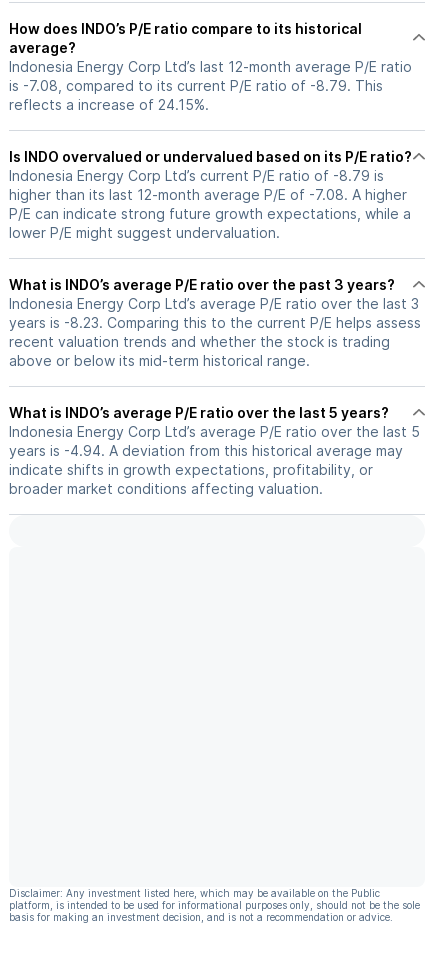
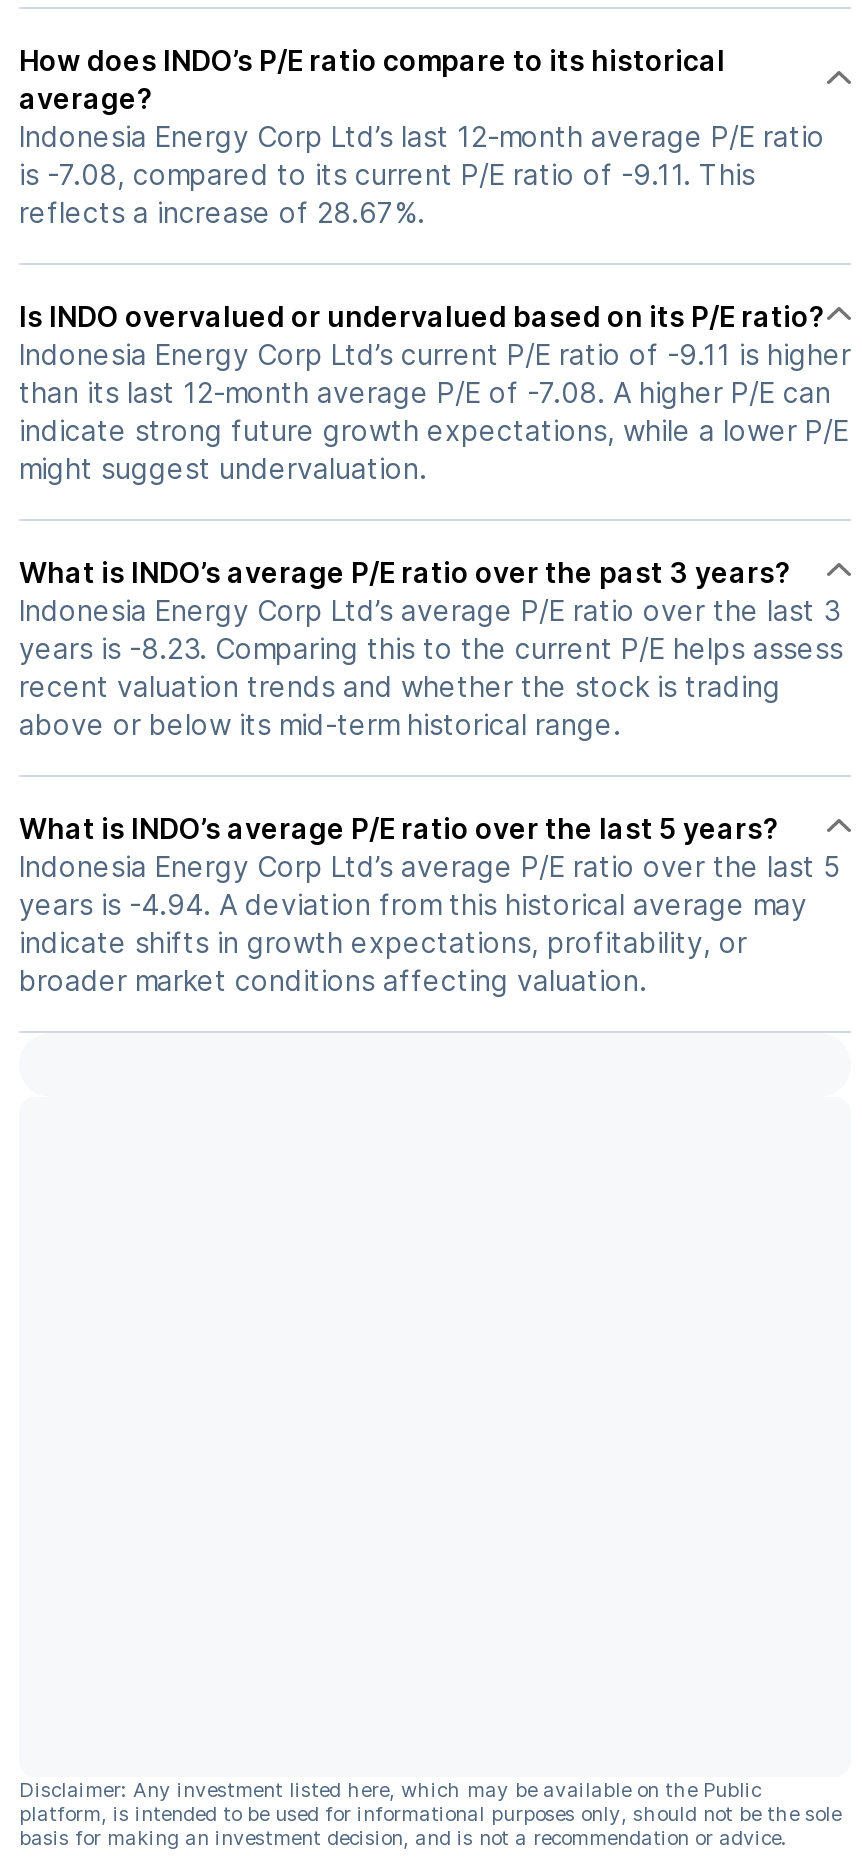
- is -7.08, compared to its current P/E ratio of -8.79. This
+ is -7.08, compared to its current P/E ratio of -9.11. This

- reflects a increase of 24.15%.
+ reflects a increase of 28.67%.

- Indonesia Energy Corp Ltd’s current P/E ratio of -8.79 is
- higher than its last 12-month average P/E of -7.08. A higher
- P/E can indicate strong future growth expectations, while a
- lower P/E might suggest undervaluation.
+ Indonesia Energy Corp Ltd’s current P/E ratio of -9.11 is higher
+ than its last 12-month average P/E of -7.08. A higher P/E can
+ indicate strong future growth expectations, while a lower P/E
+ might suggest undervaluation.
